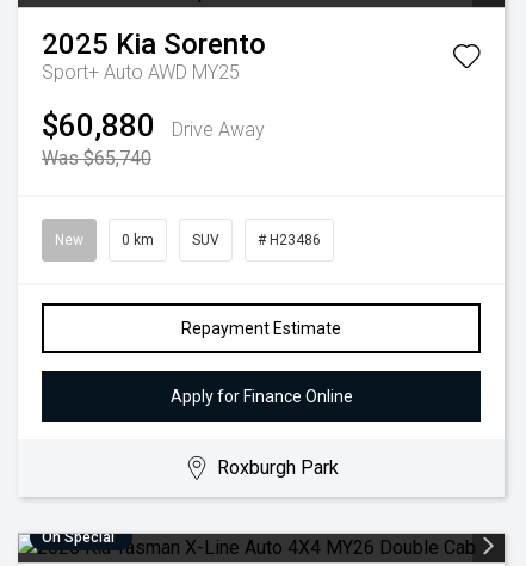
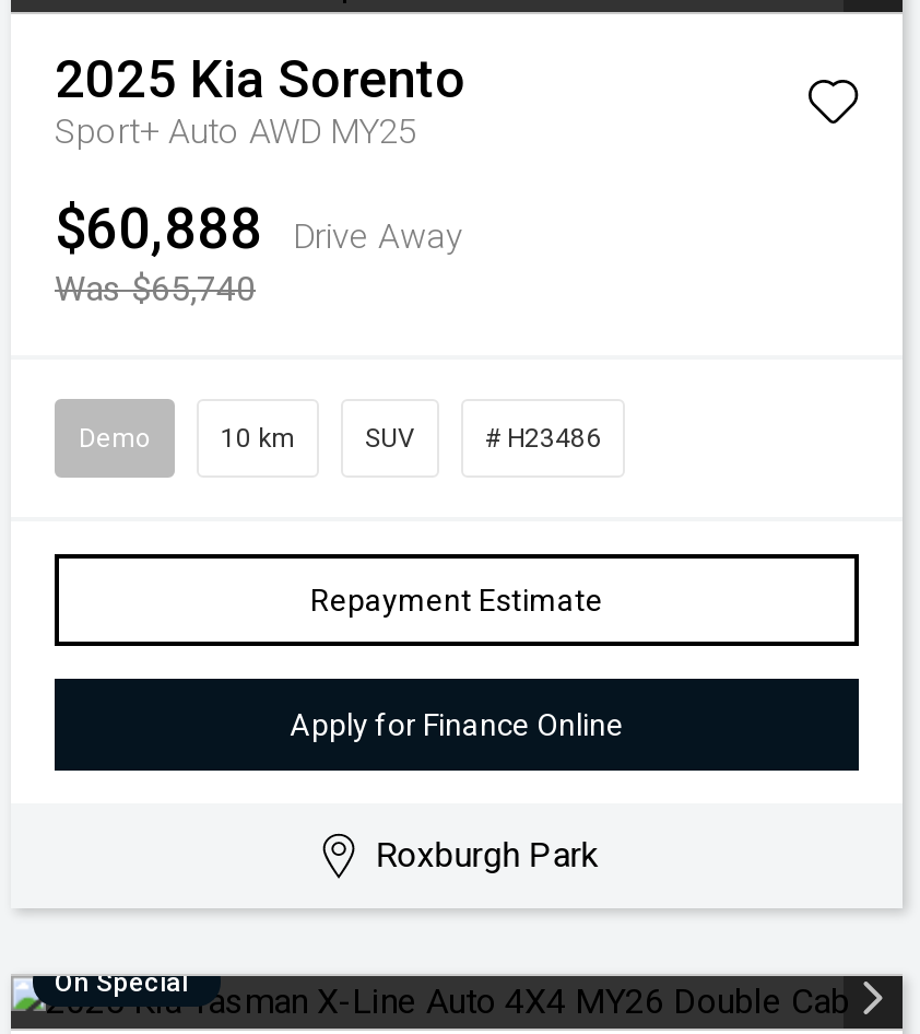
- $60,880 Drive Away
+ $60,888 Drive Away

- New
- 0 km
+ Demo
+ 10 km
